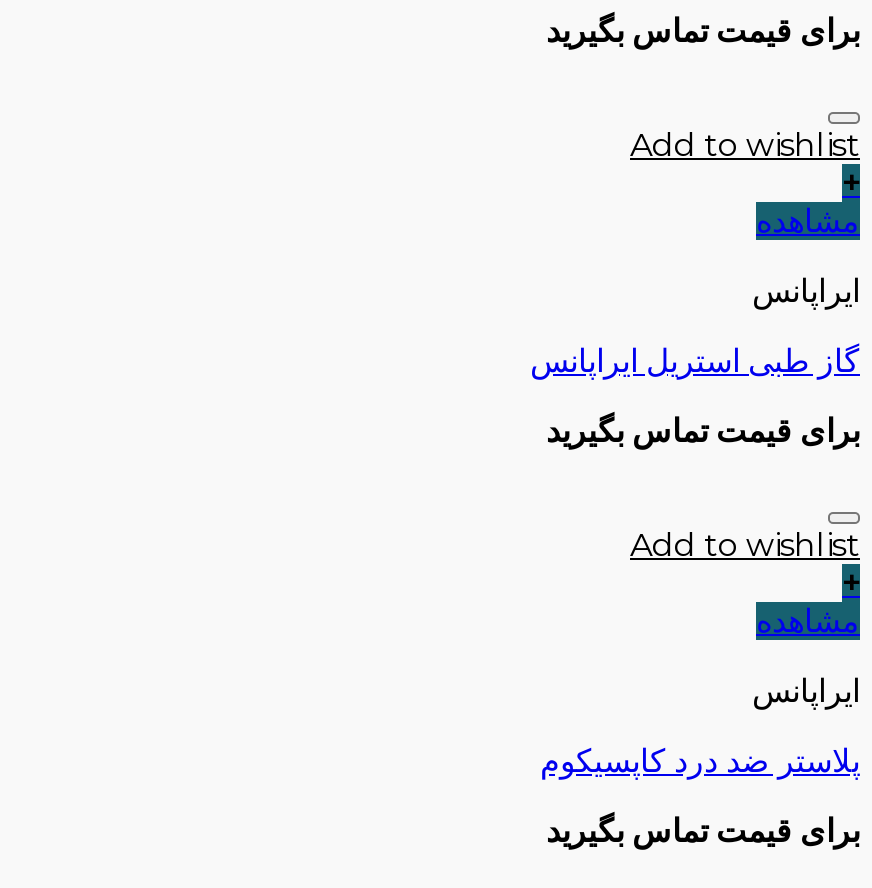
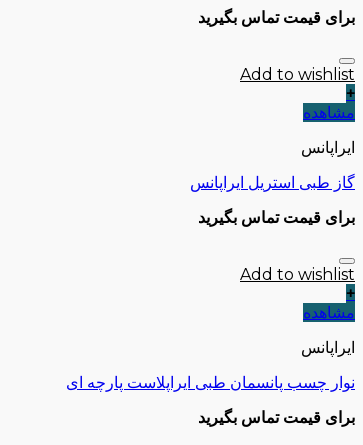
- پلاستر ضد درد کاپسیکوم
+ نوار چسب پانسمان طبی ایراپلاست پارچه ای
